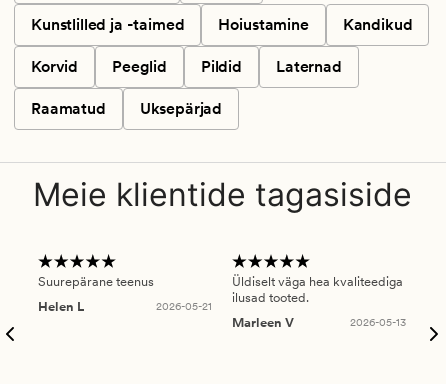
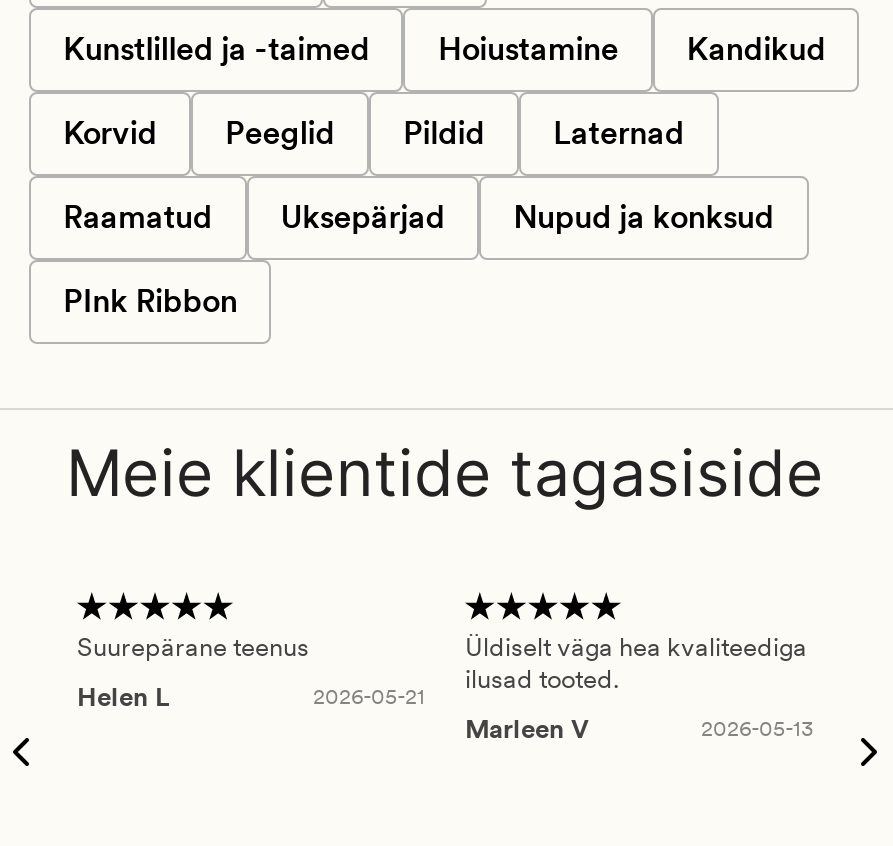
+ Nupud ja konksud
+ PInk Ribbon
